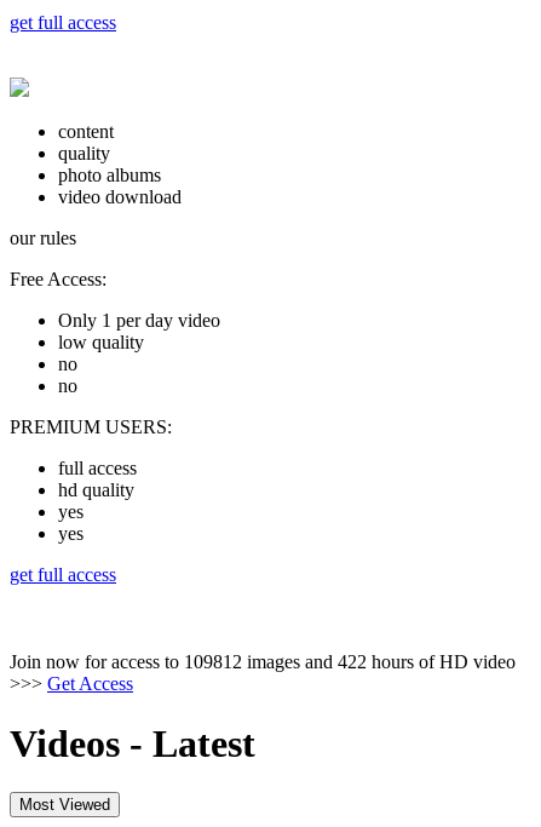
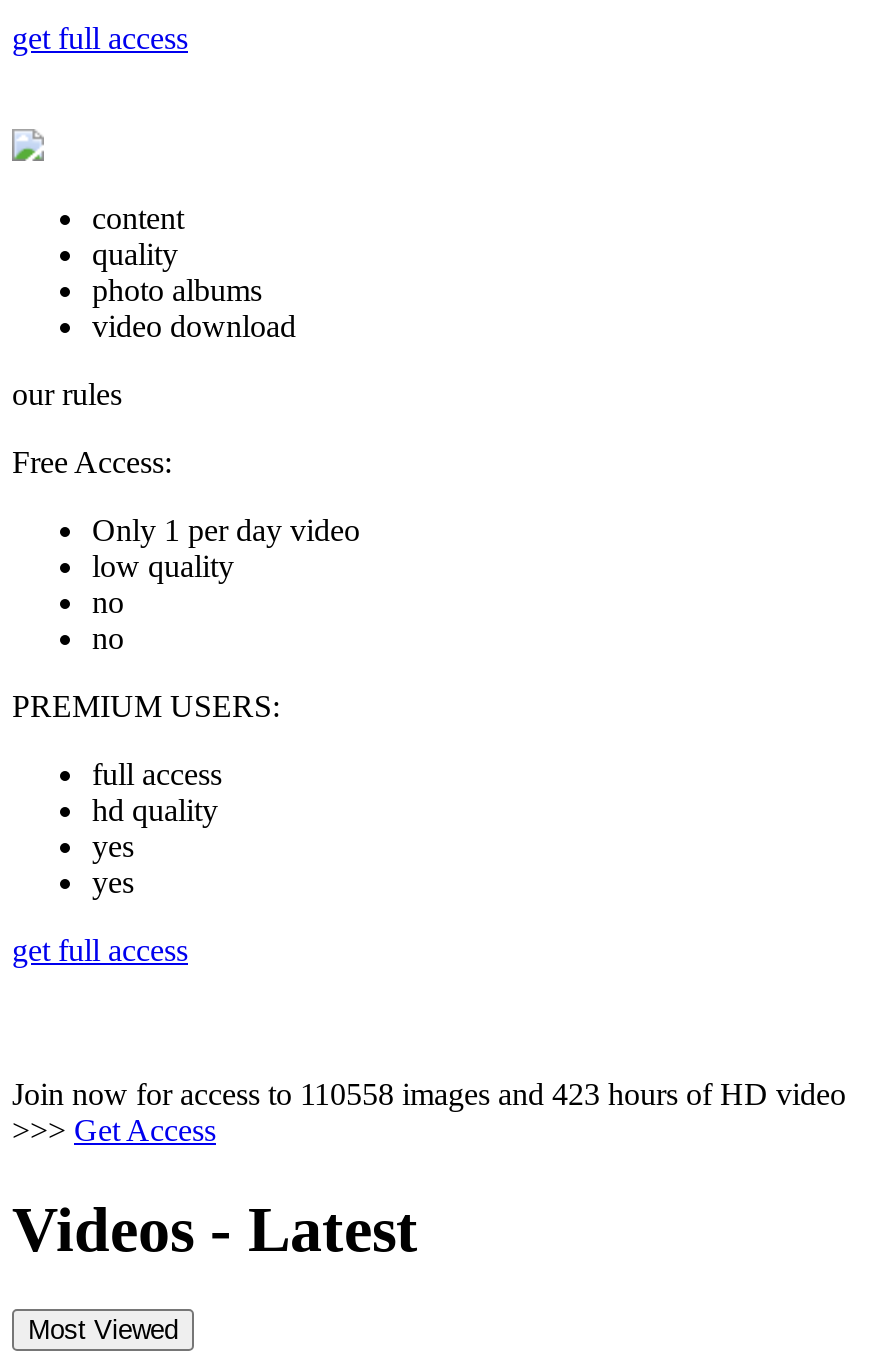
- Join now for access to 109812 images and 422 hours of HD video
+ Join now for access to 110558 images and 423 hours of HD video
